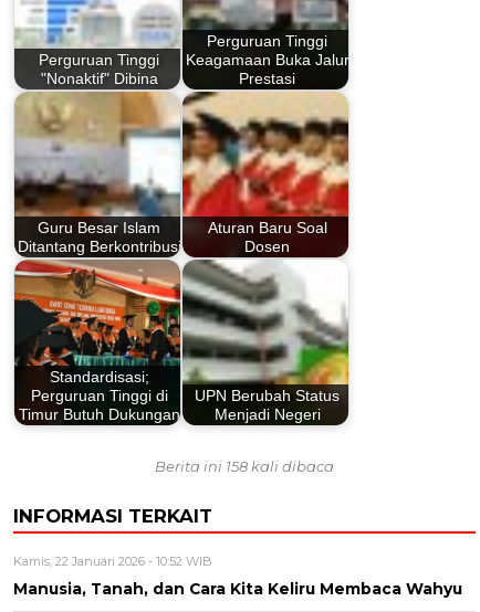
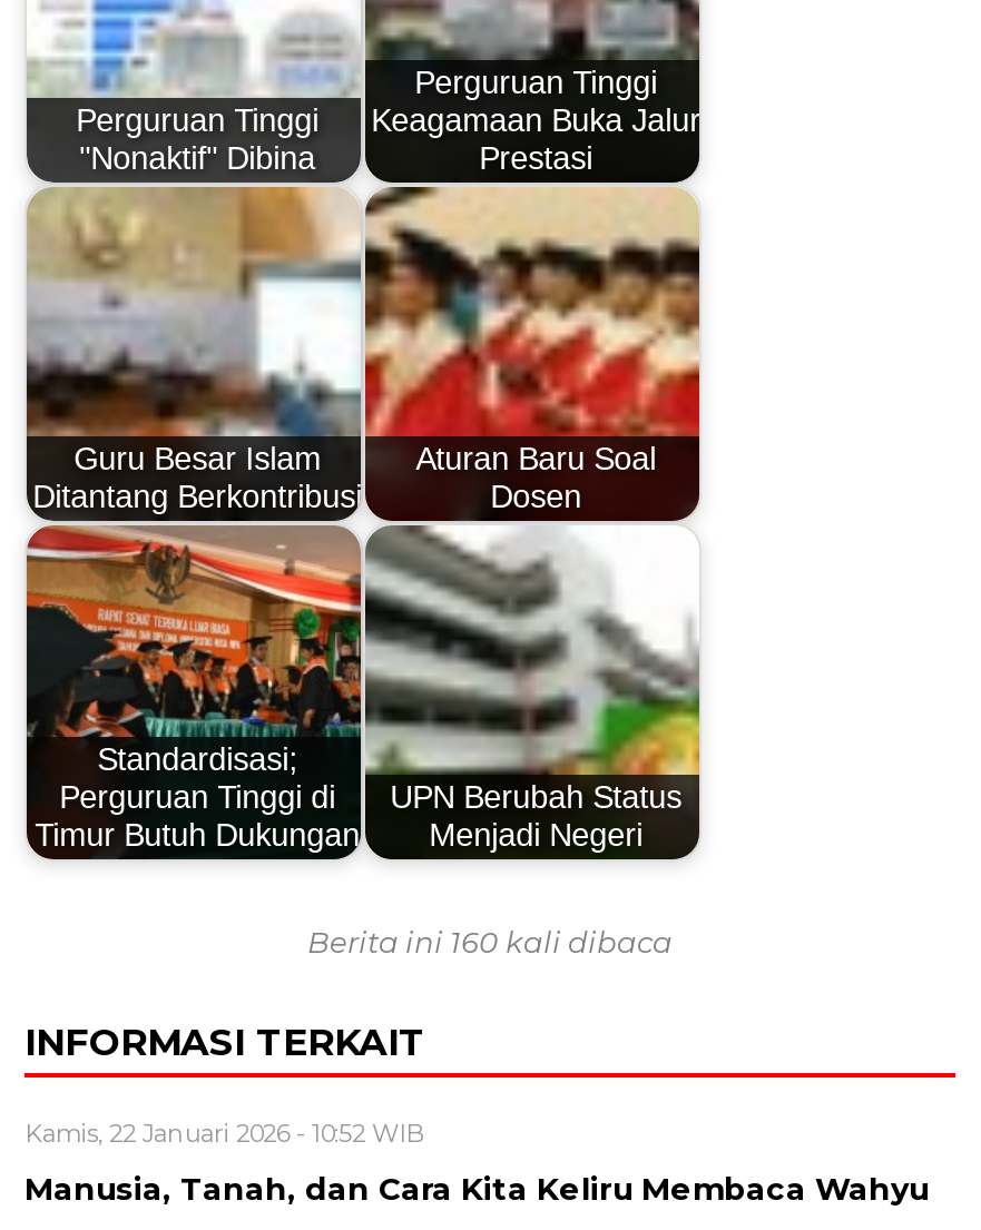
- Berita ini 158 kali dibaca
+ Berita ini 160 kali dibaca
